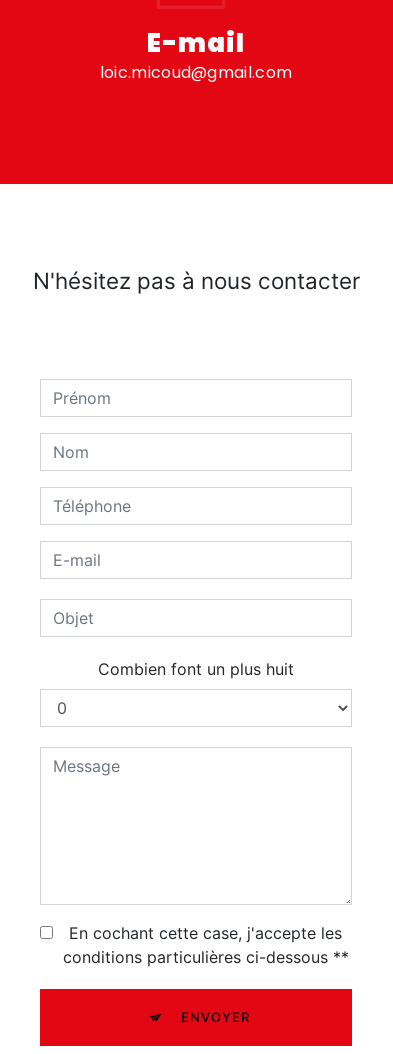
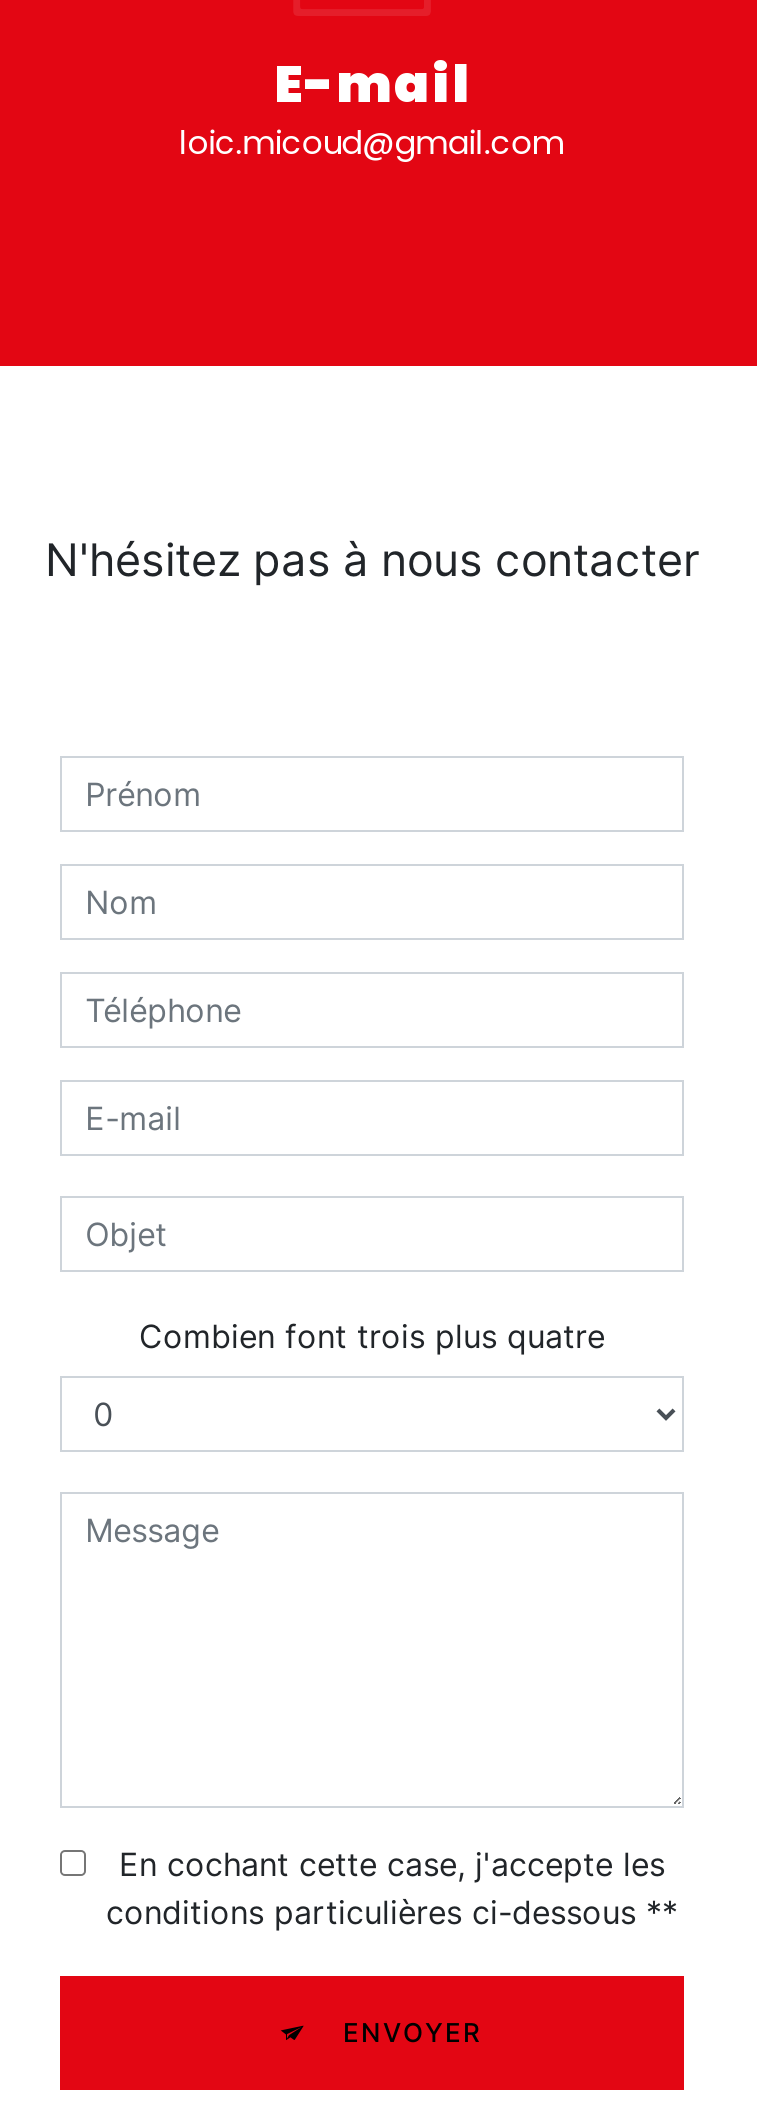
- Combien font un plus huit
+ Combien font trois plus quatre
